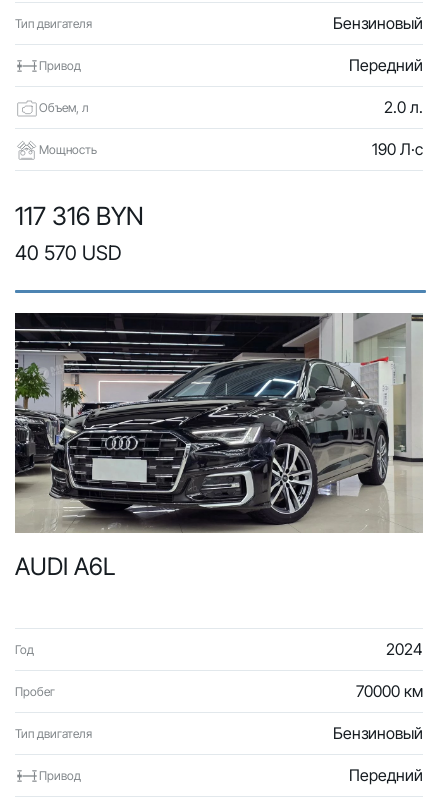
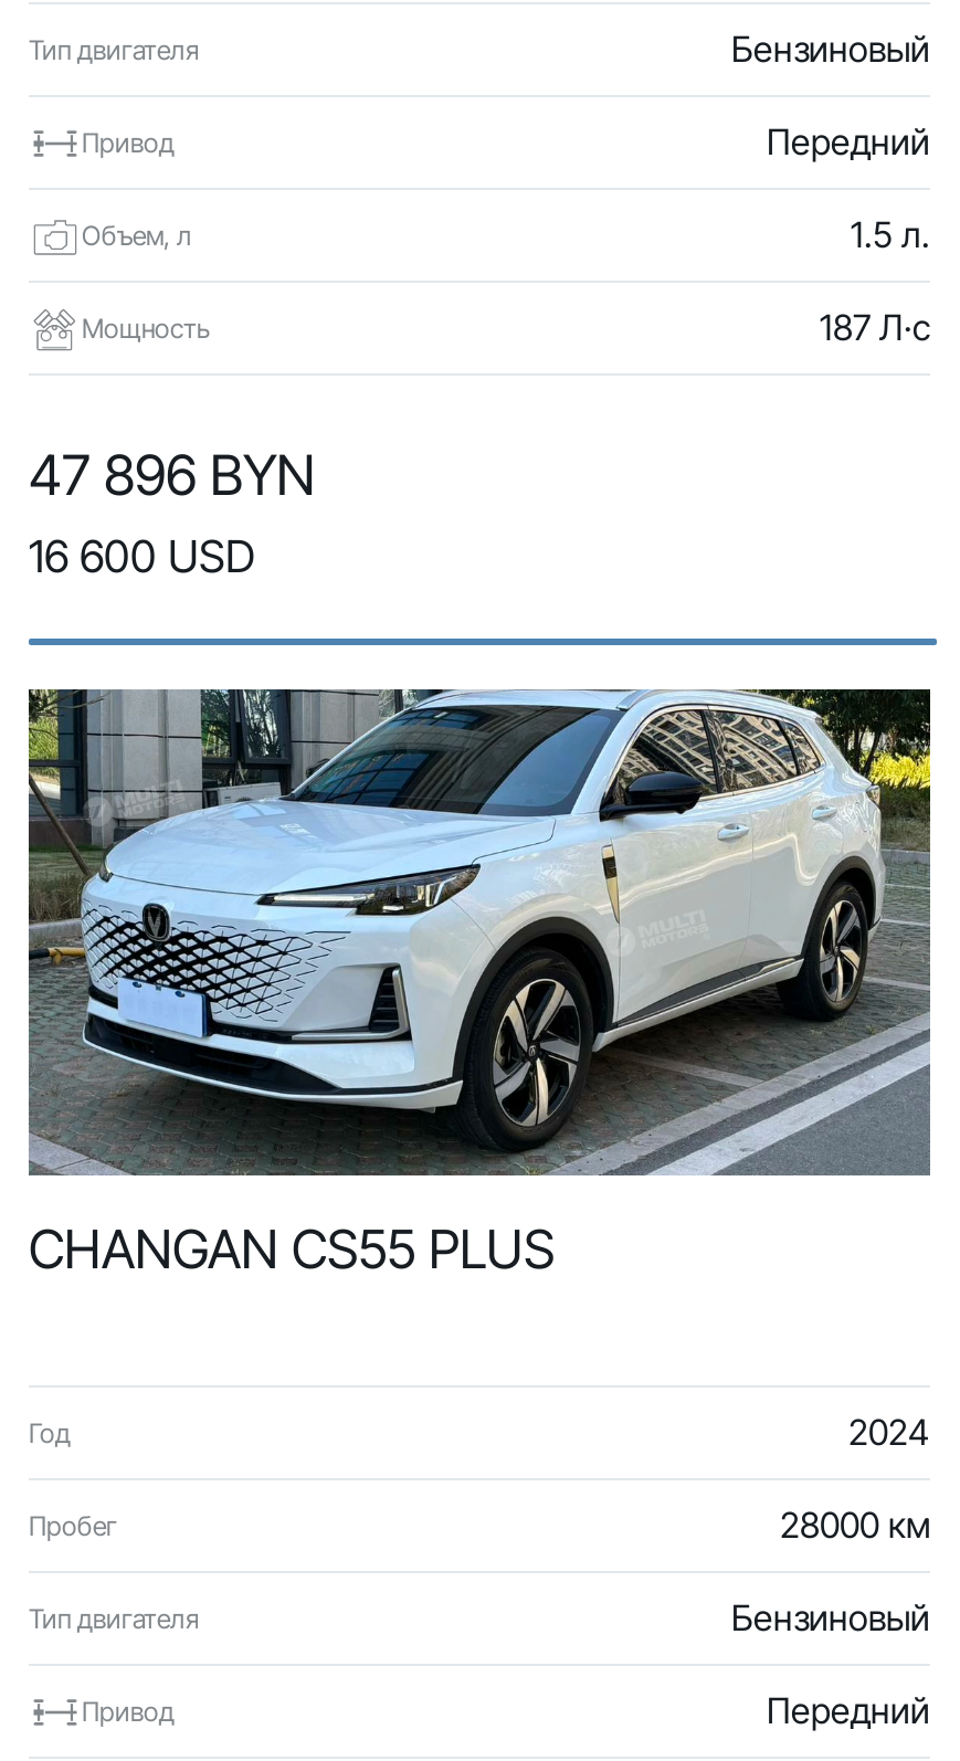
- 2.0 л.
+ 1.5 л.

- 190 Л·с
+ 187 Л·с

- 117 316 BYN
- 40 570 USD
+ 47 896 BYN
+ 16 600 USD

- [image]
- AUDI A6L
+ [image]
+ CHANGAN CS55 PLUS

- 70000 км
+ 28000 км
